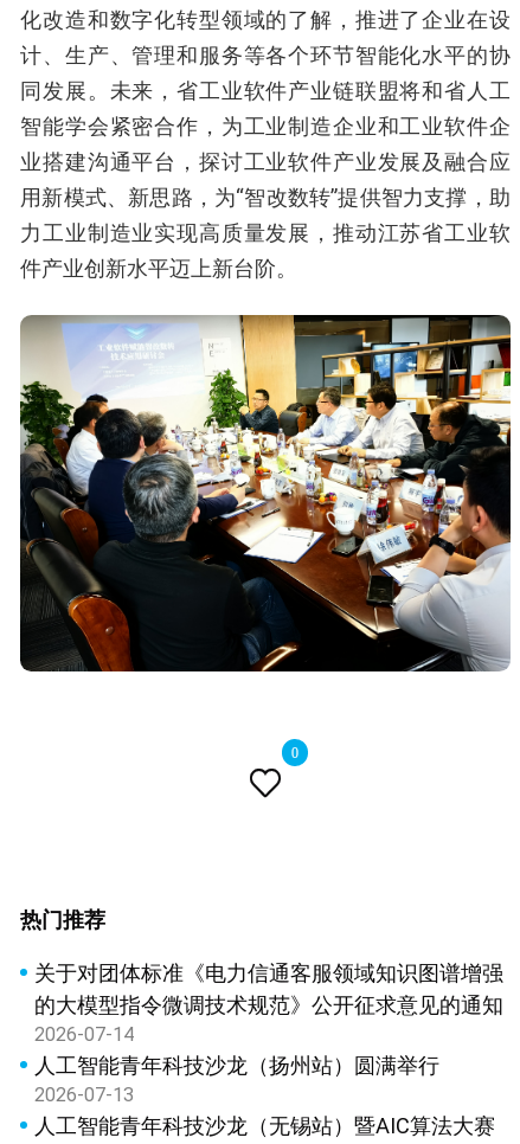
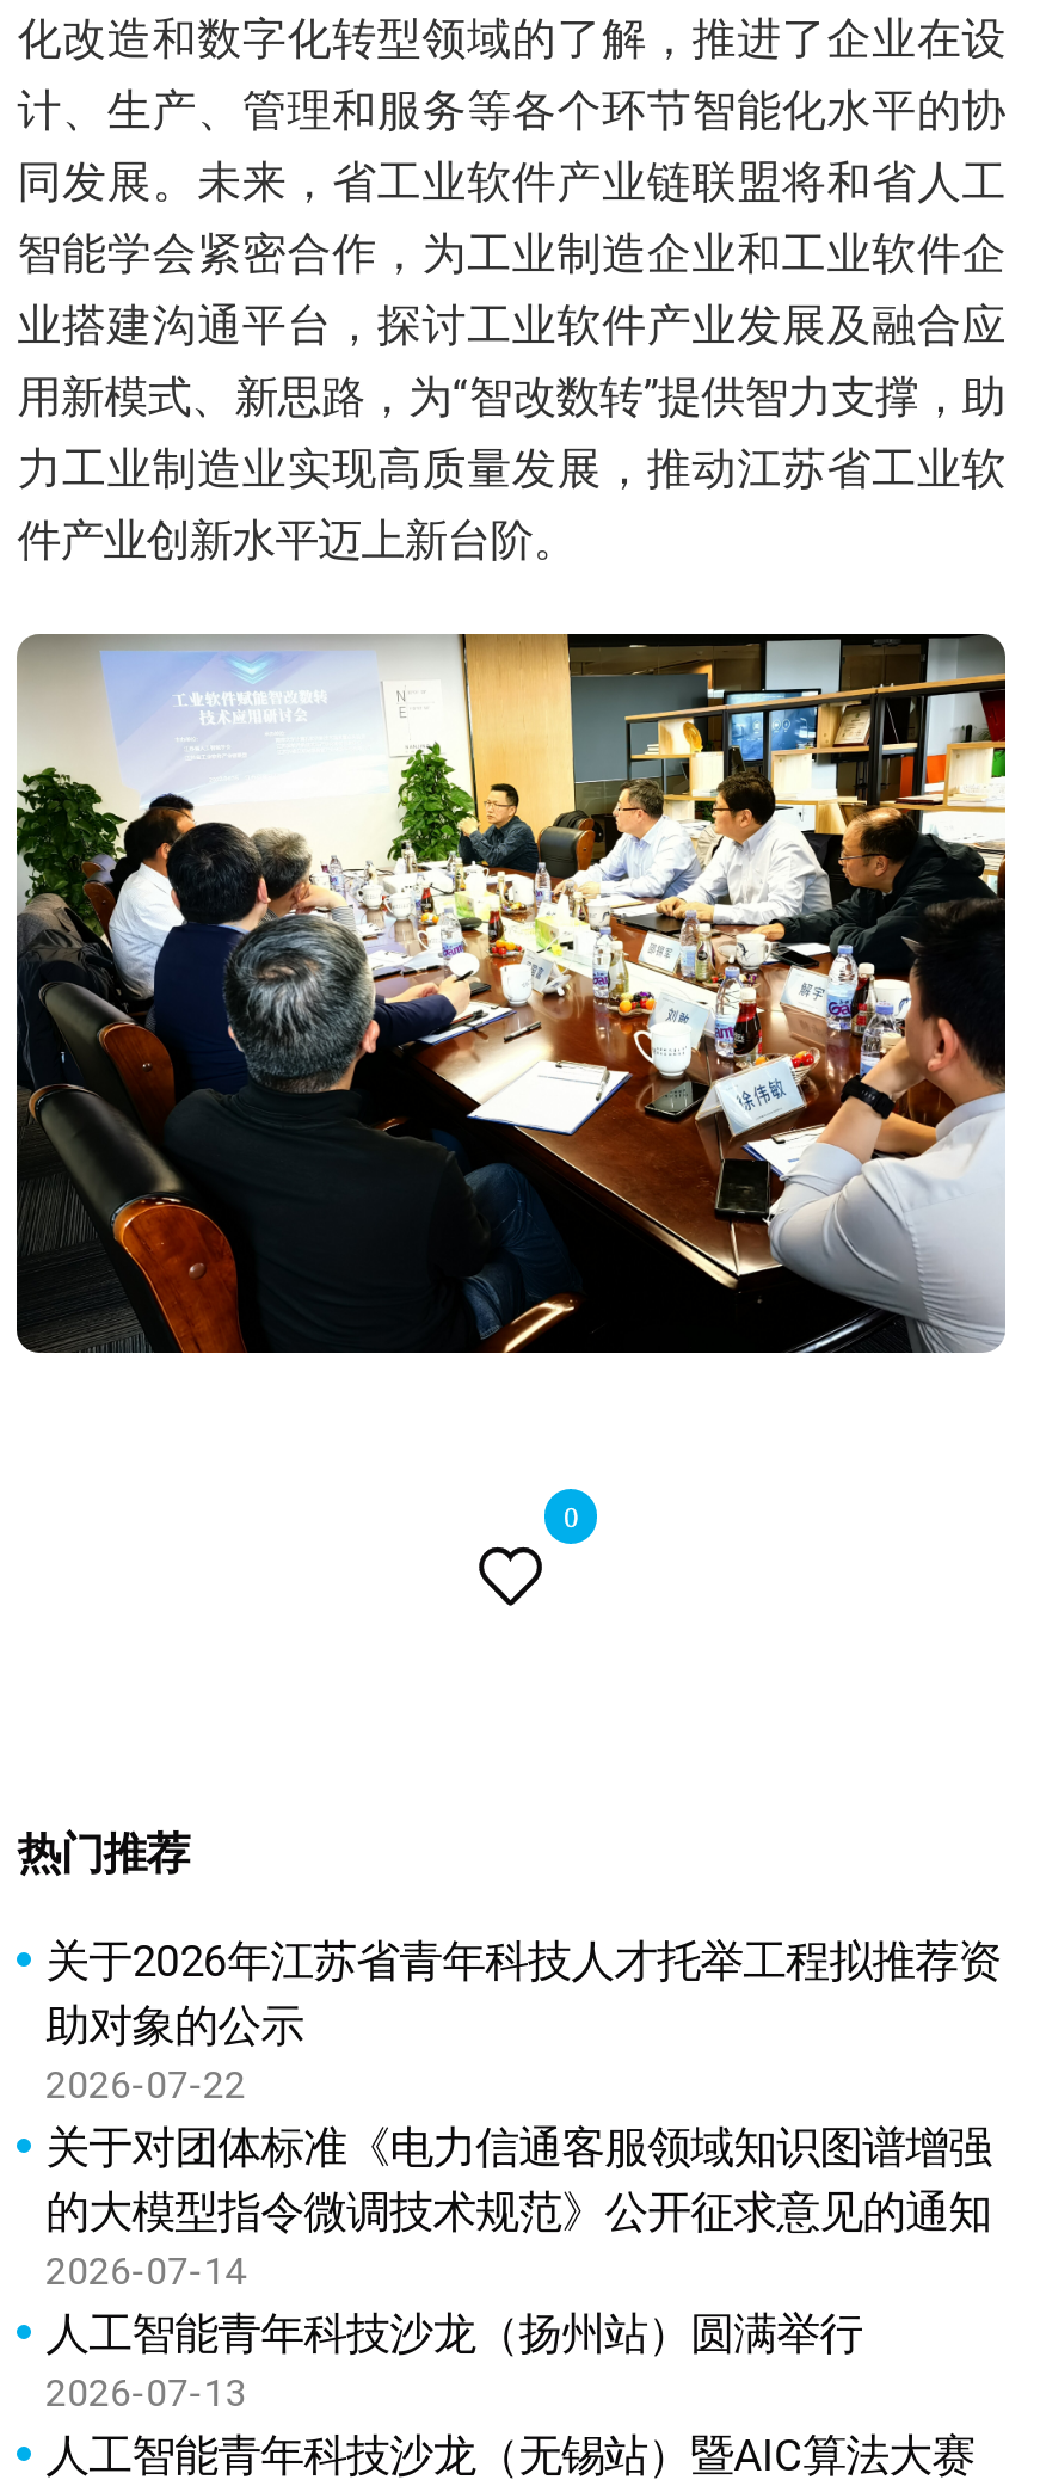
+ 关于2026年江苏省青年科技人才托举工程拟推荐资
+ 助对象的公示
+ 2026-07-22
